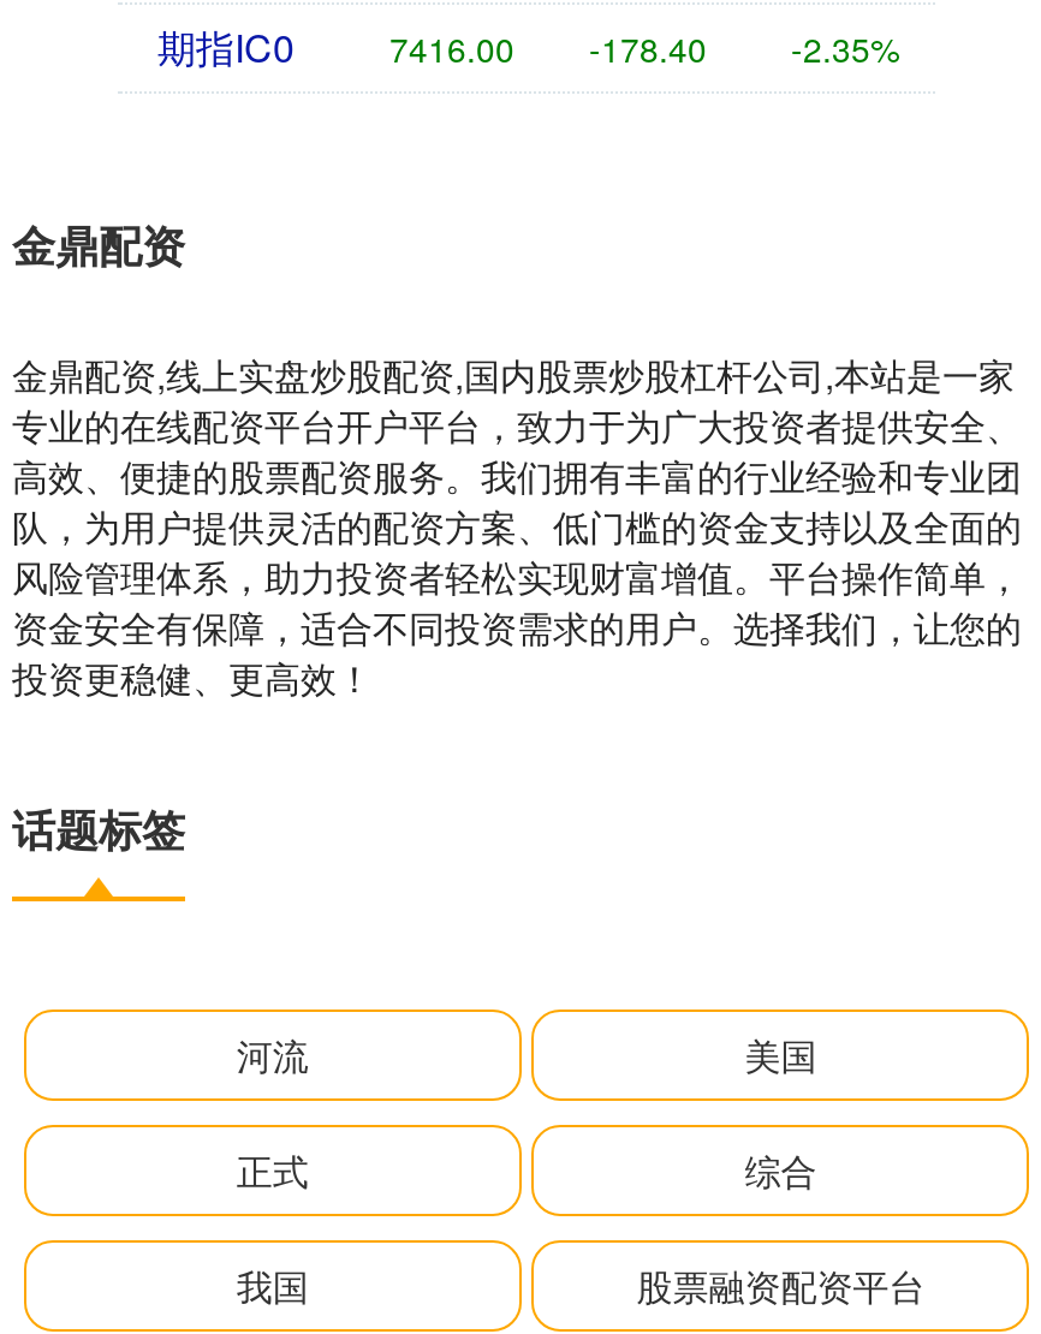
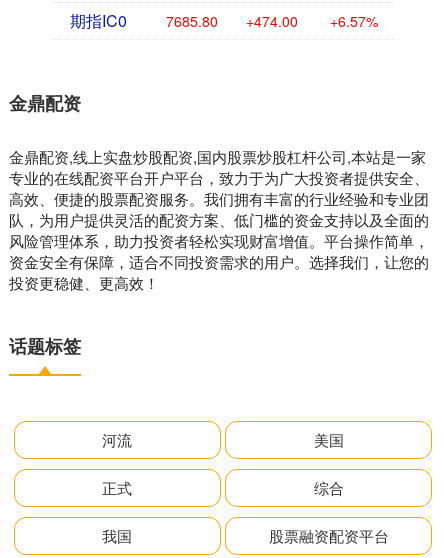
- 7416.00
+ 7685.80

- -178.40
+ +474.00

- -2.35%
+ +6.57%
